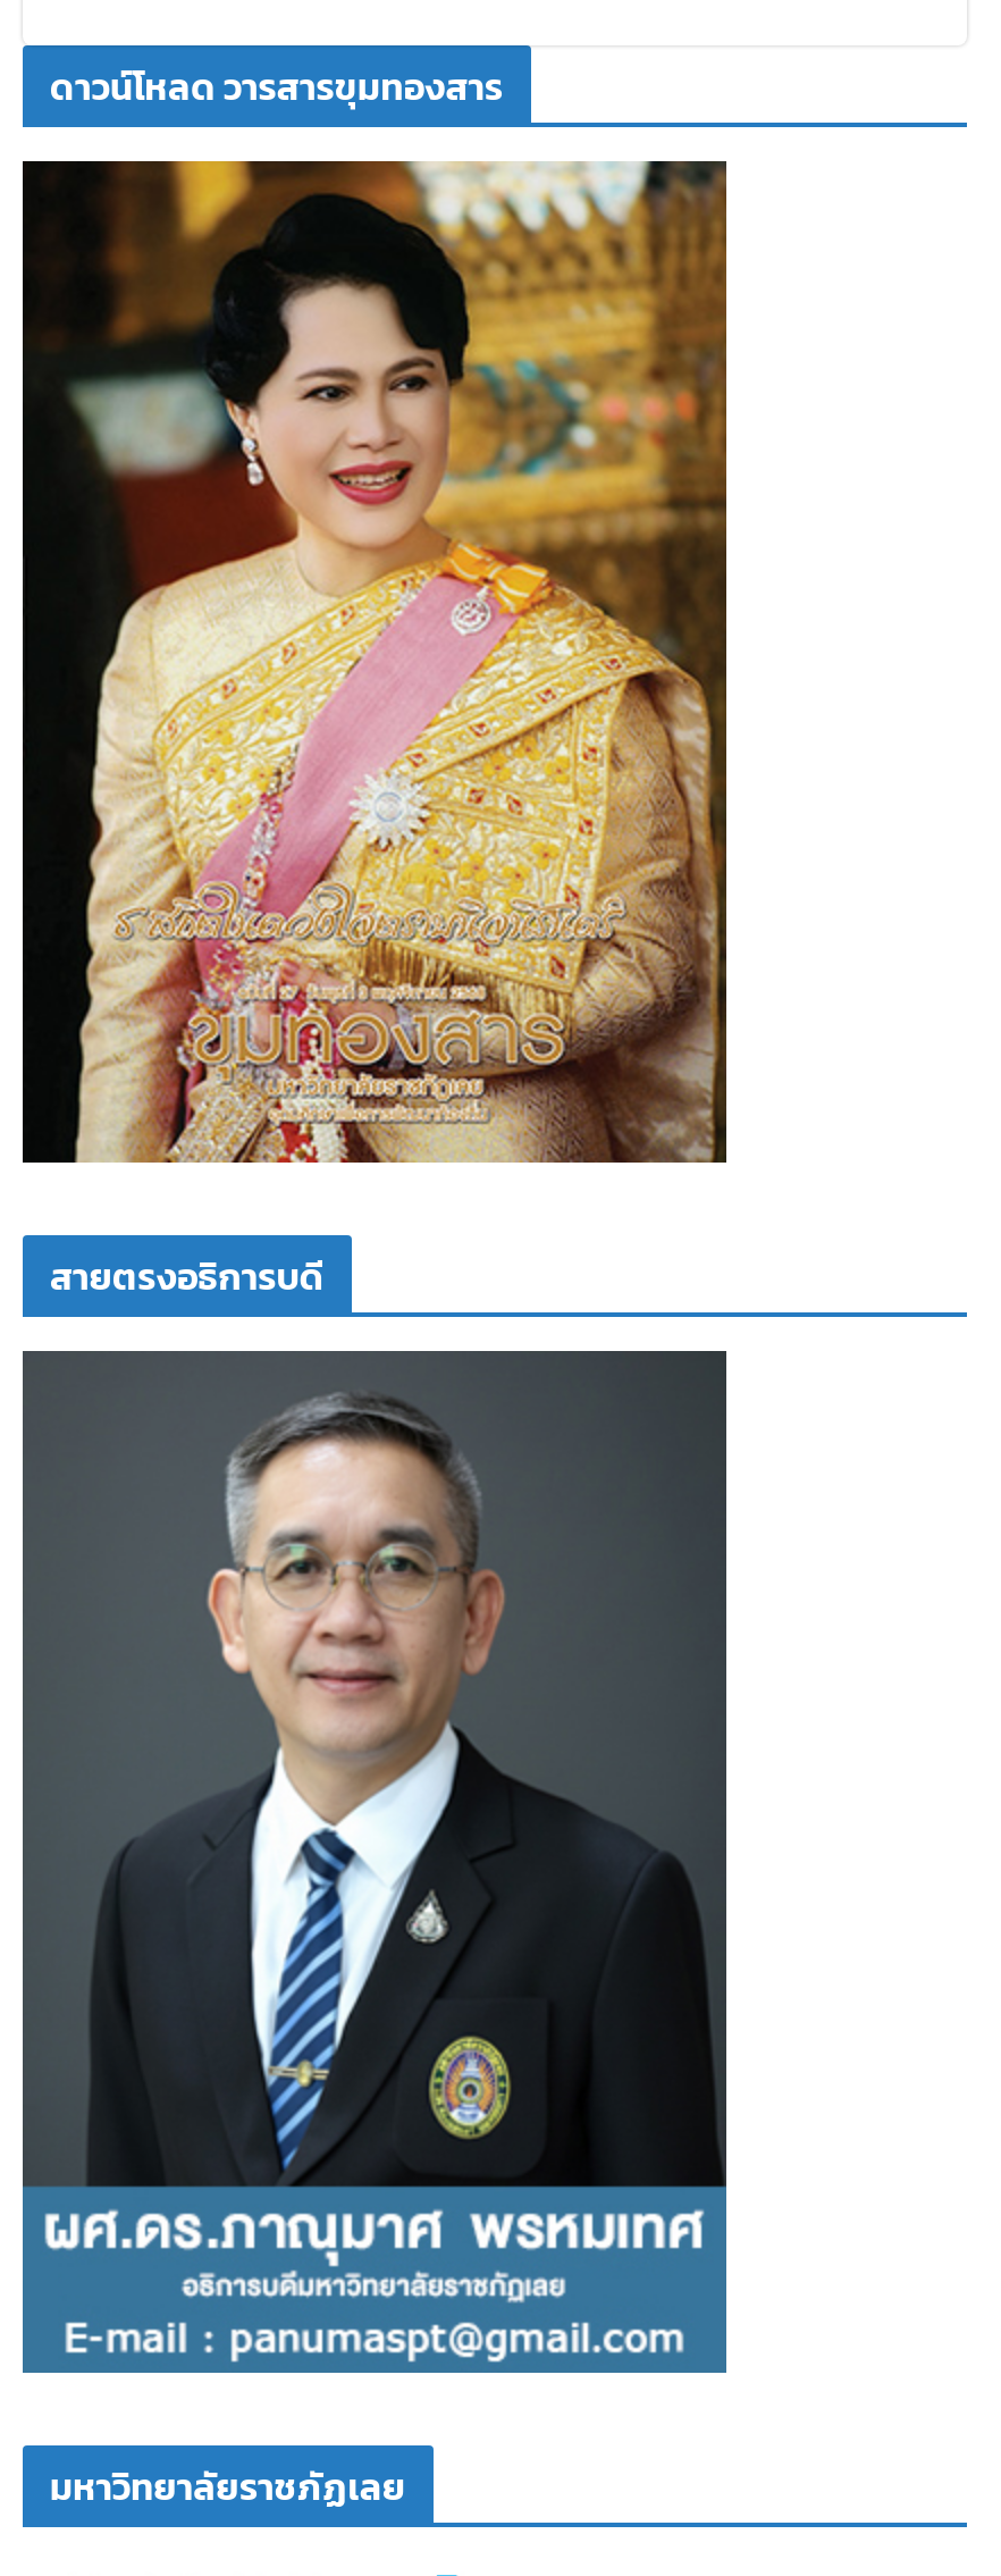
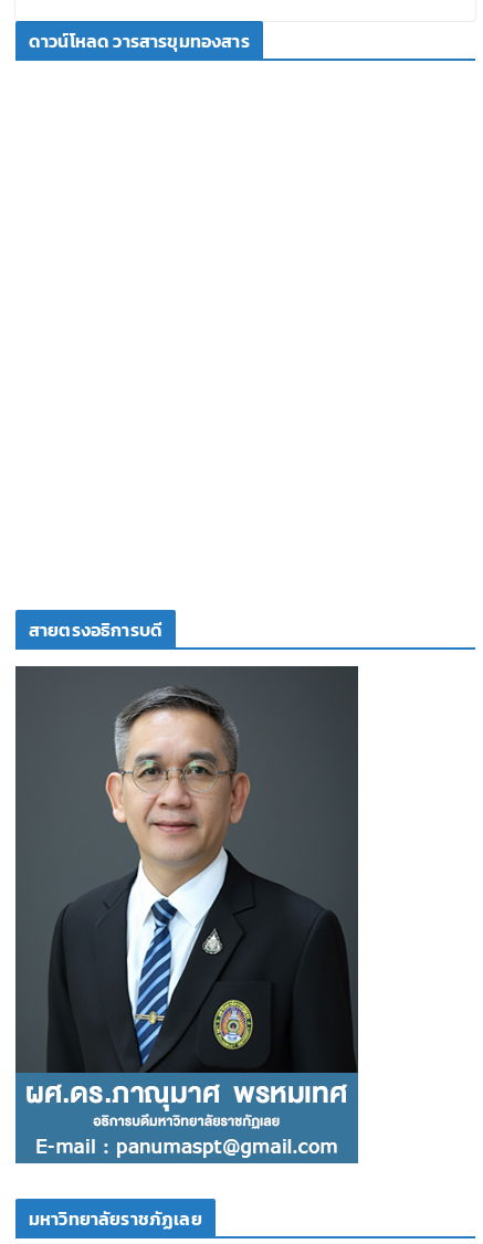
- [image]
